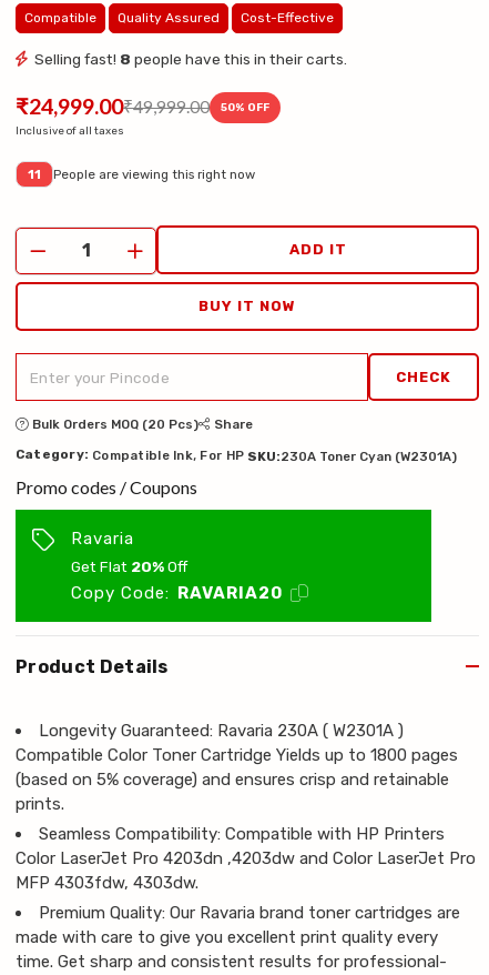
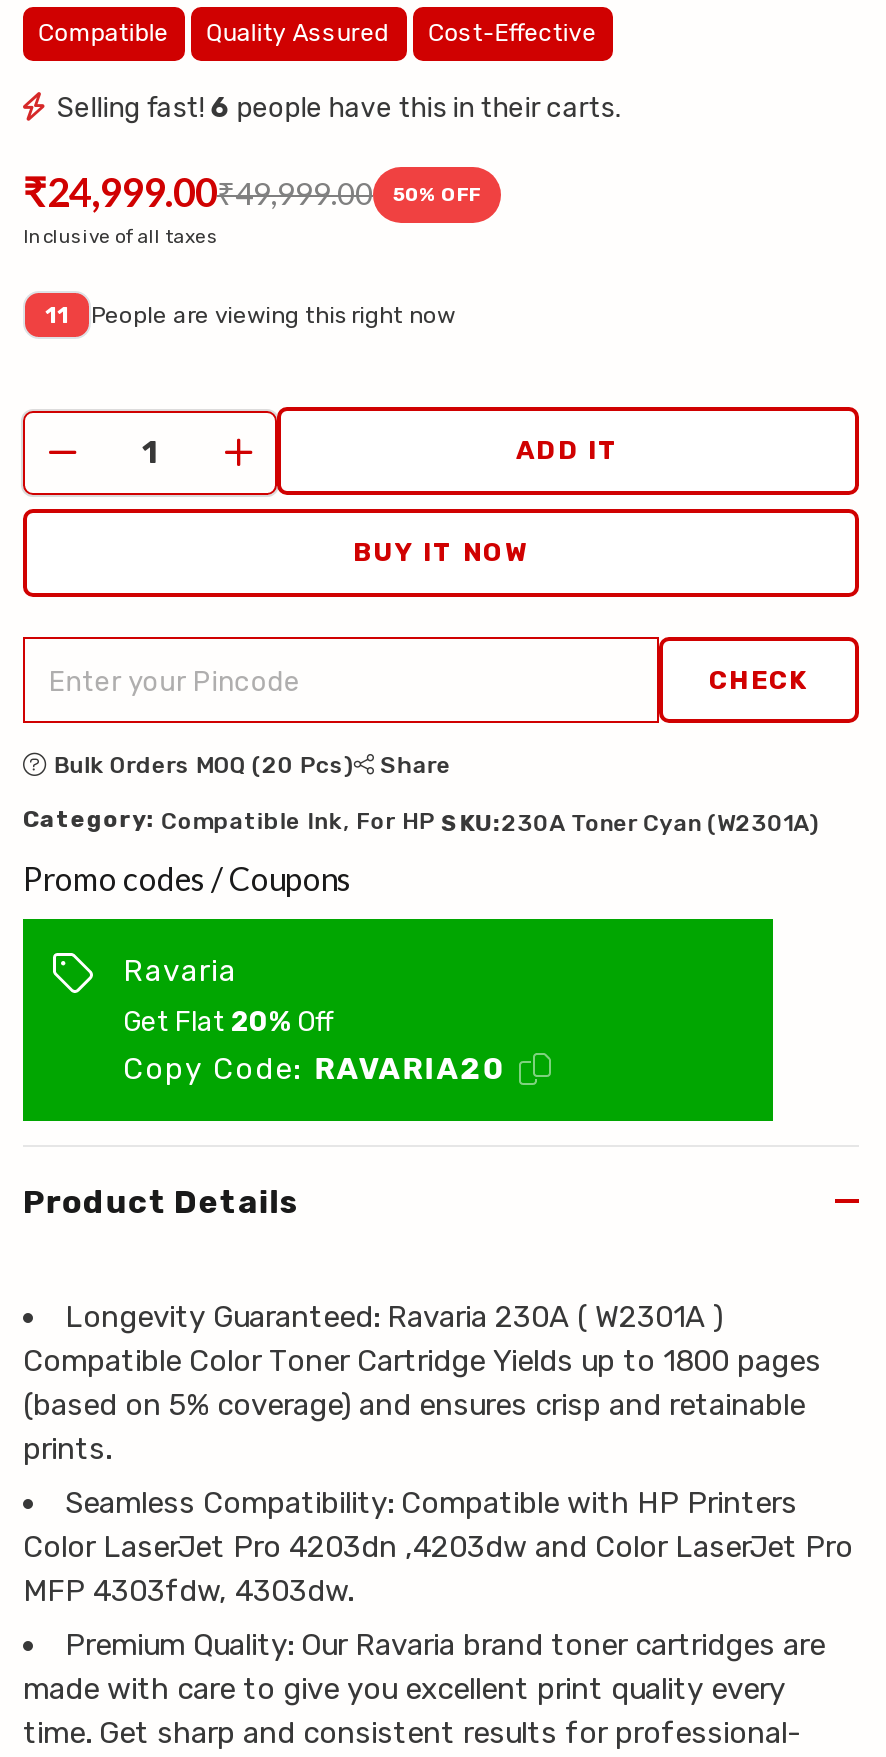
- Selling fast! 8 people have this in their carts.
+ Selling fast! 6 people have this in their carts.
